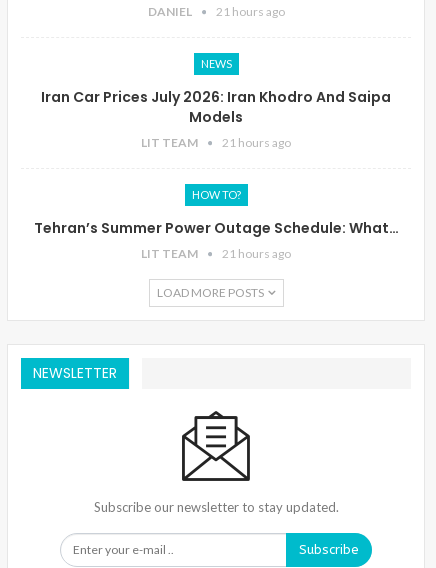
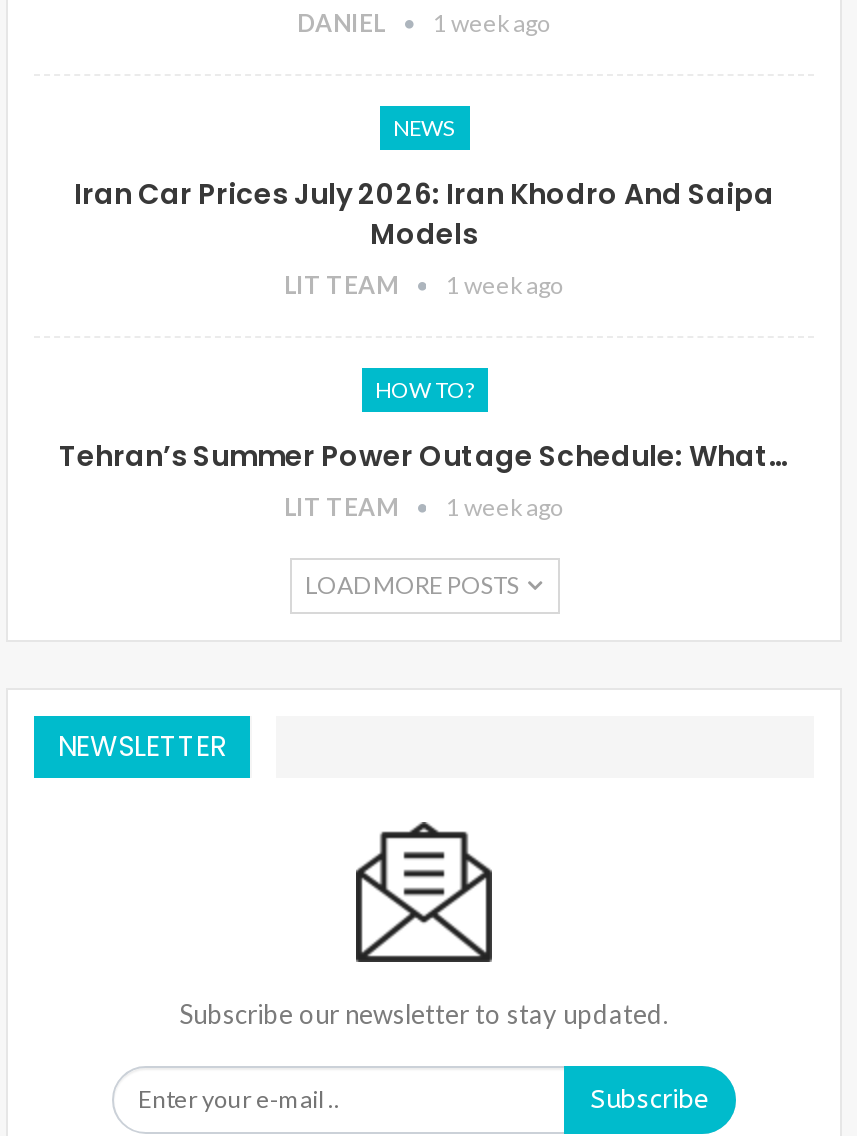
- DANIEL 21 hours ago
+ DANIEL 1 week ago

- LIT TEAM 21 hours ago
+ LIT TEAM 1 week ago

- LIT TEAM 21 hours ago
+ LIT TEAM 1 week ago
